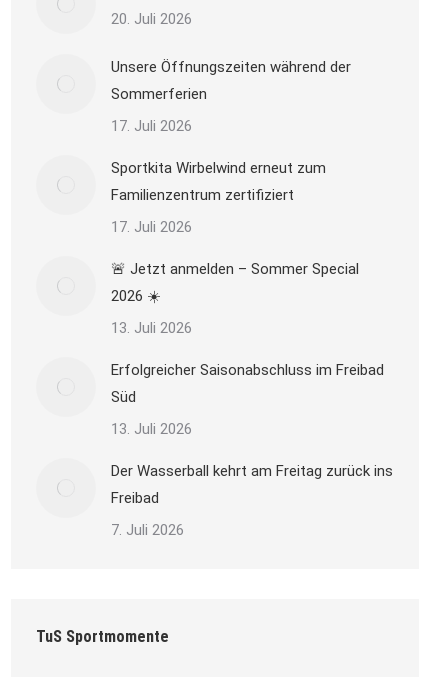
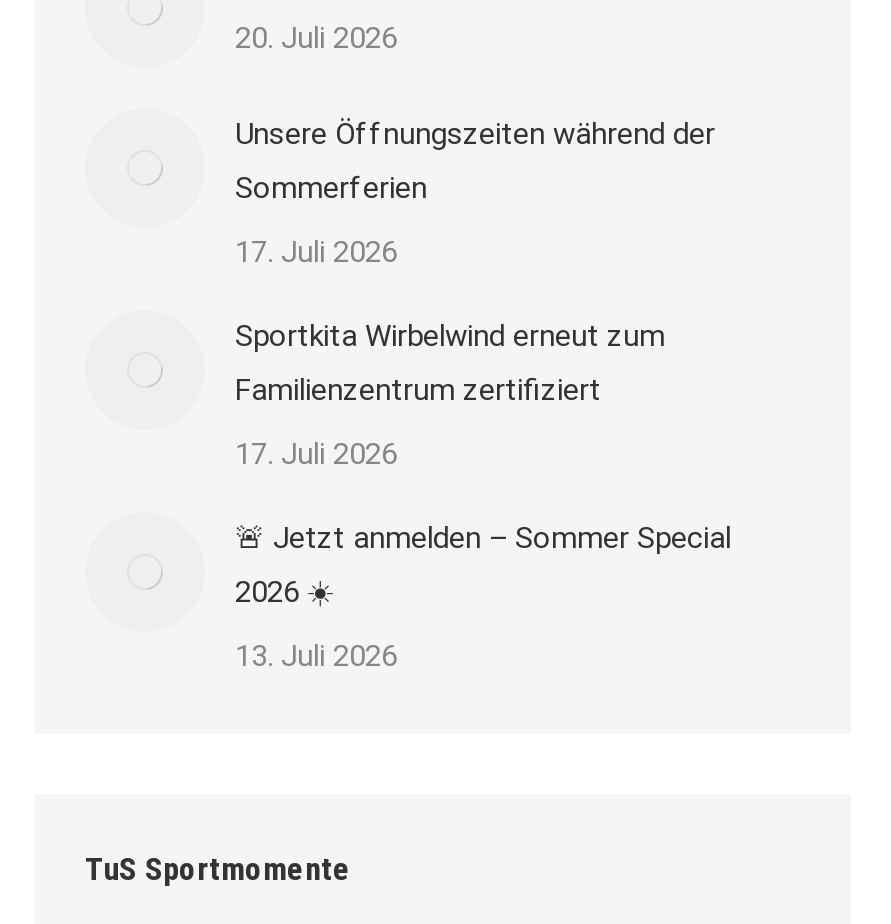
- Erfolgreicher Saisonabschluss im Freibad
- Süd
- 13. Juli 2026
- Der Wasserball kehrt am Freitag zurück ins
- Freibad
- 7. Juli 2026
